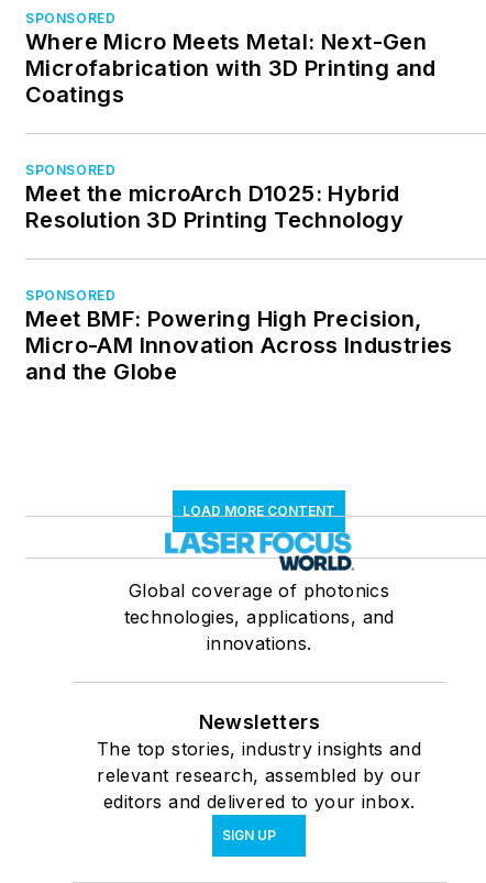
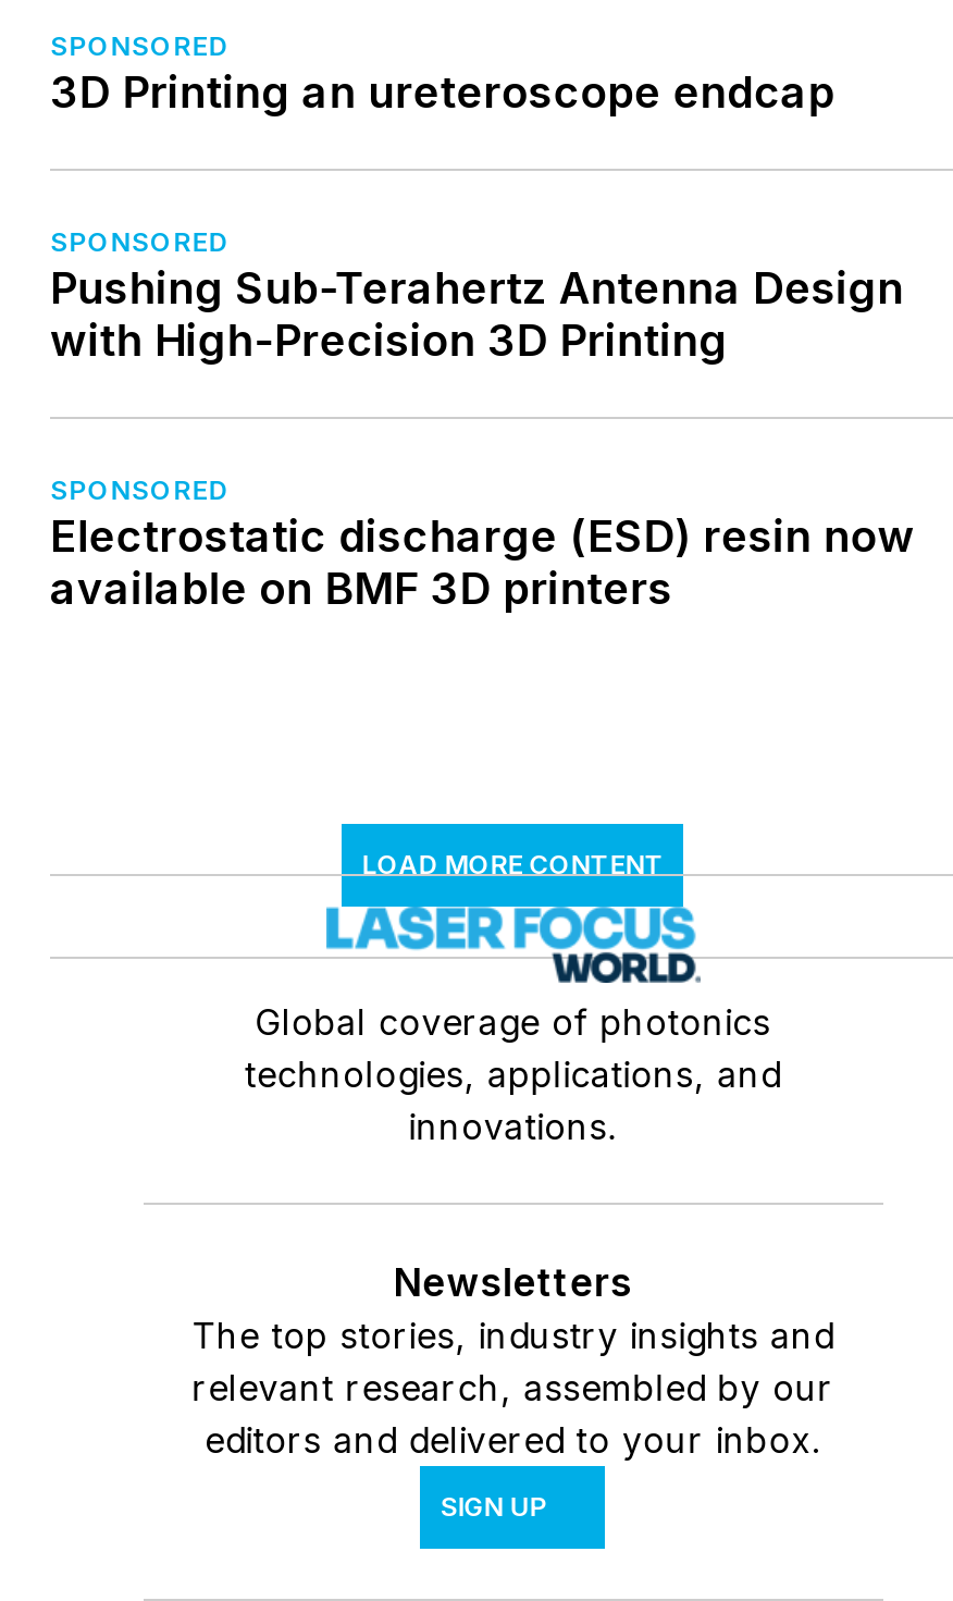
- Where Micro Meets Metal: Next-Gen
- Microfabrication with 3D Printing and
- Coatings
+ 3D Printing an ureteroscope endcap

- Meet the microArch D1025: Hybrid
- Resolution 3D Printing Technology
+ Pushing Sub-Terahertz Antenna Design
+ with High-Precision 3D Printing

- Meet BMF: Powering High Precision,
- Micro-AM Innovation Across Industries
- and the Globe
+ Electrostatic discharge (ESD) resin now
+ available on BMF 3D printers
